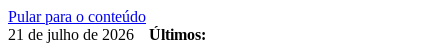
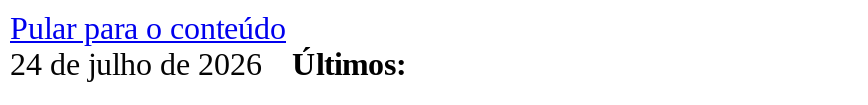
- 21 de julho de 2026 Últimos:
+ 24 de julho de 2026 Últimos:
